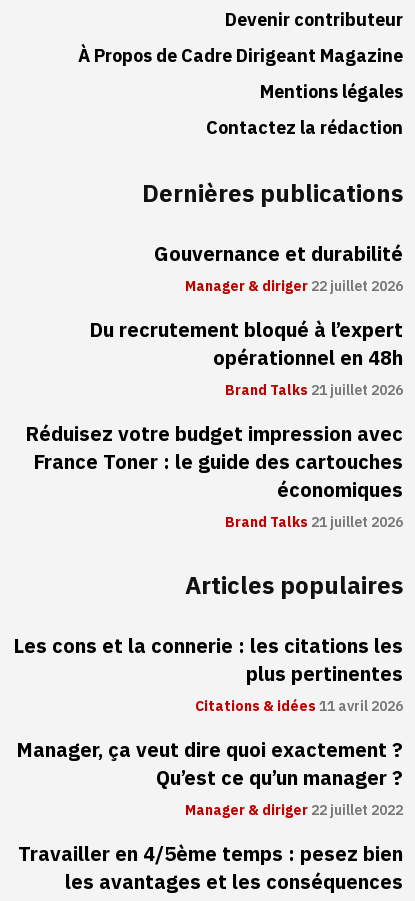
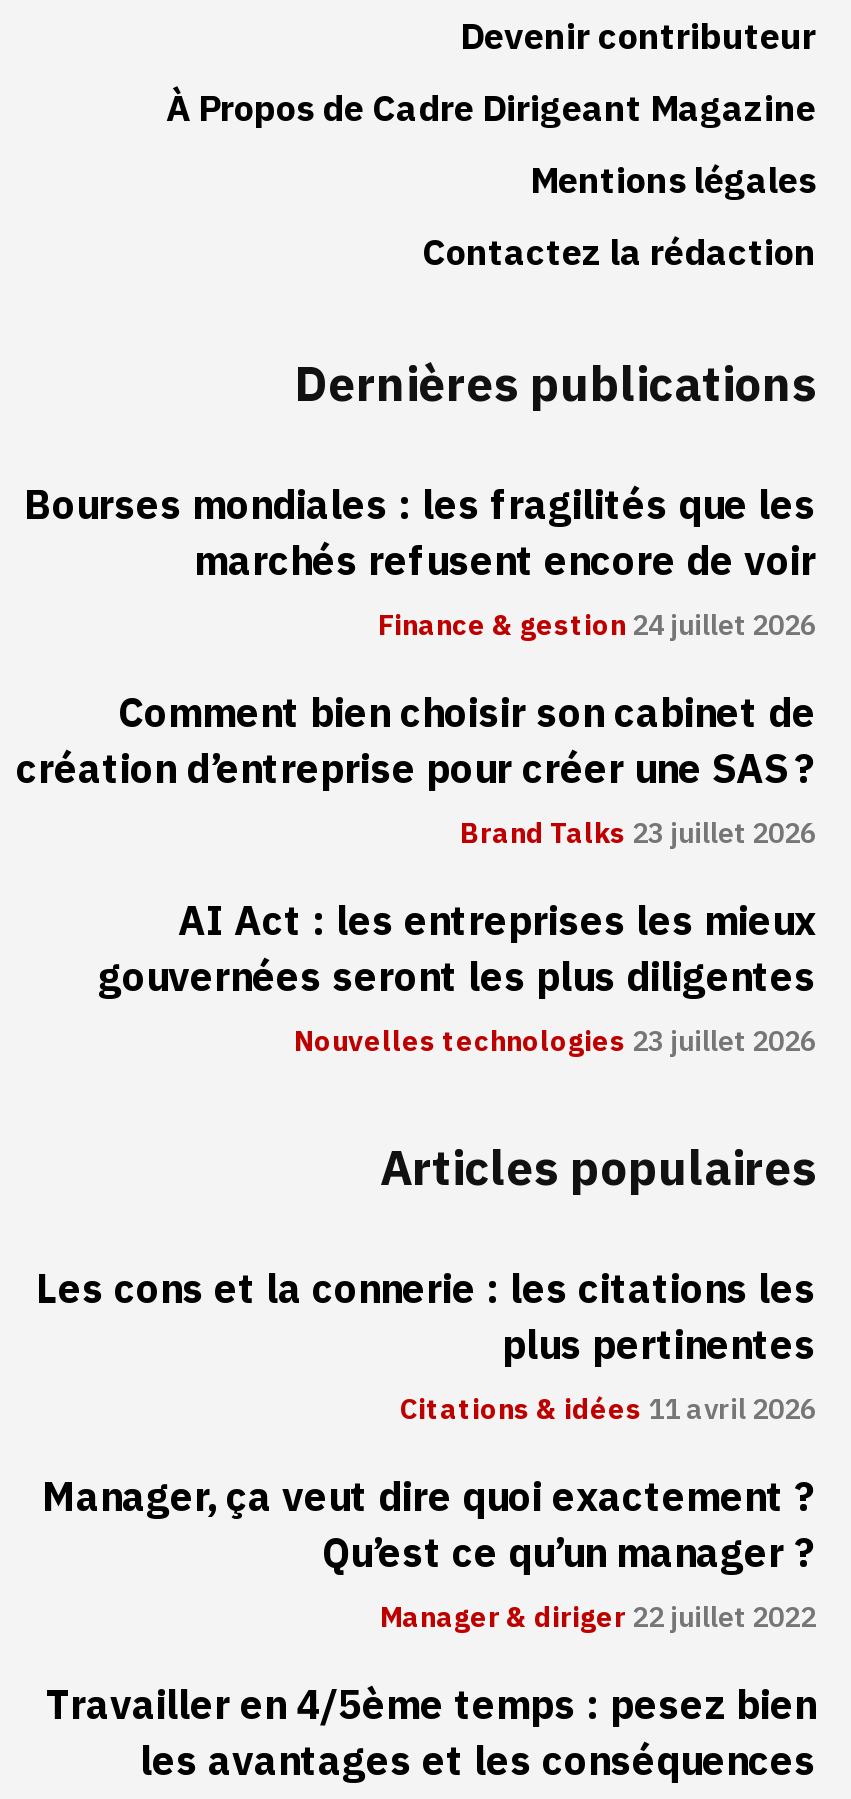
- Gouvernance et durabilité
- Manager & diriger 22 juillet 2026
+ Bourses mondiales : les fragilités que les
+ marchés refusent encore de voir
+ Finance & gestion 24 juillet 2026

- Du recrutement bloqué à l’expert
- opérationnel en 48h
- Brand Talks 21 juillet 2026
+ Comment bien choisir son cabinet de
+ création d’entreprise pour créer une SAS ?
+ Brand Talks 23 juillet 2026

- Réduisez votre budget impression avec
- France Toner : le guide des cartouches
- économiques
- Brand Talks 21 juillet 2026
+ AI Act : les entreprises les mieux
+ gouvernées seront les plus diligentes
+ Nouvelles technologies 23 juillet 2026
